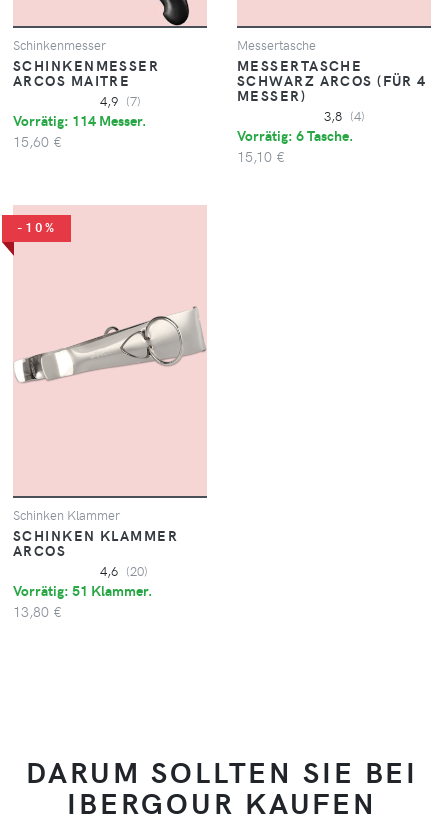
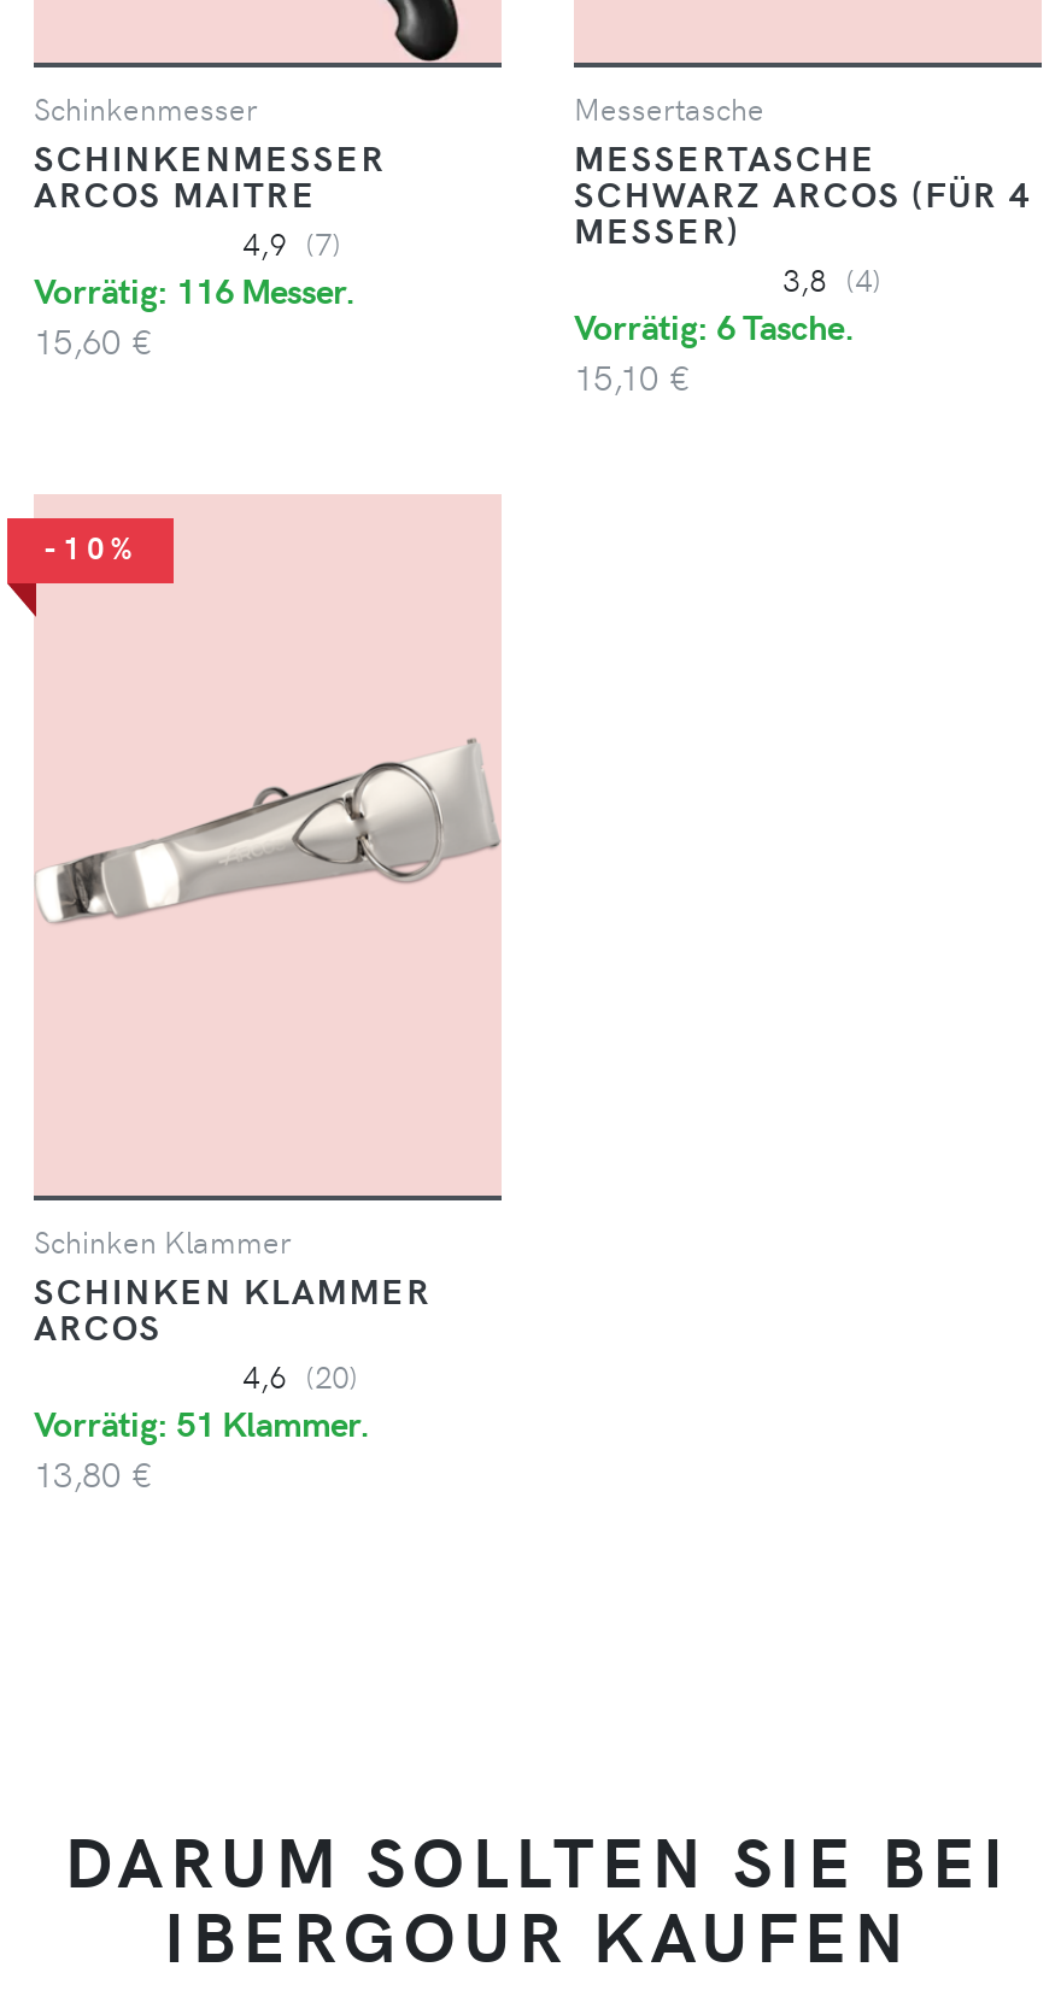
- Vorrätig: 114 Messer.
+ Vorrätig: 116 Messer.
